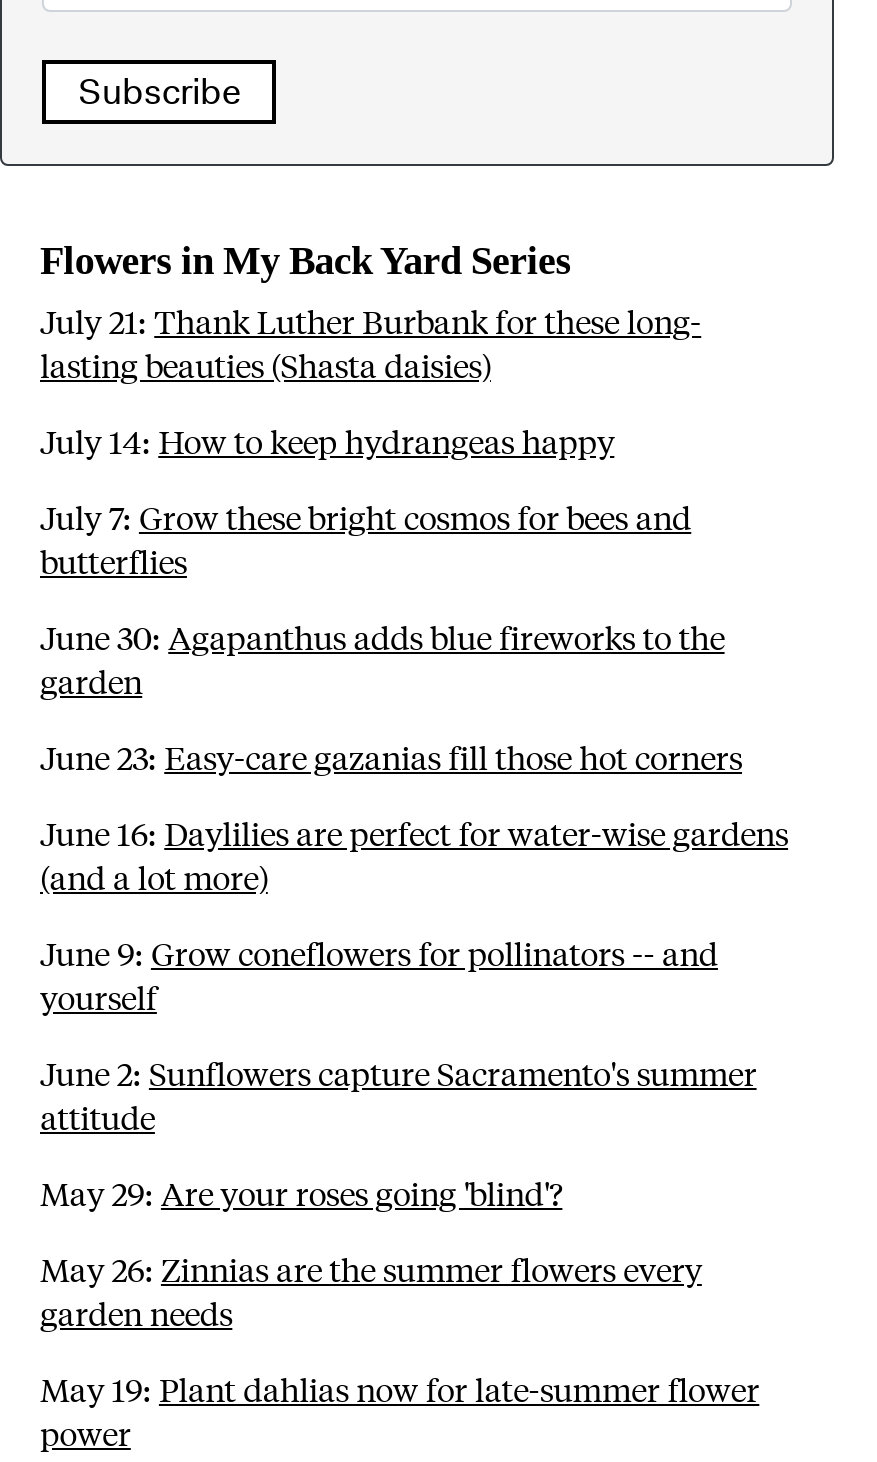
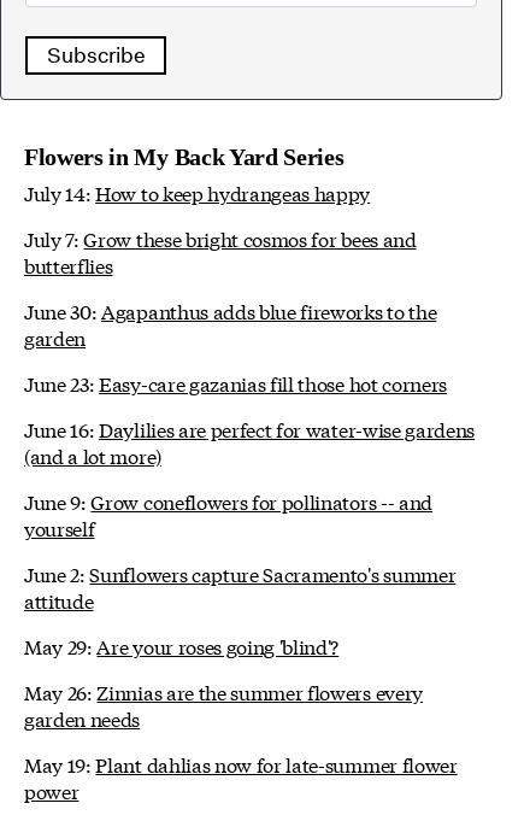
- July 21: Thank Luther Burbank for these long-
- lasting beauties (Shasta daisies)
